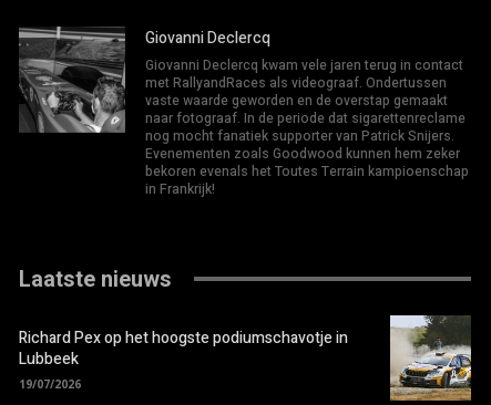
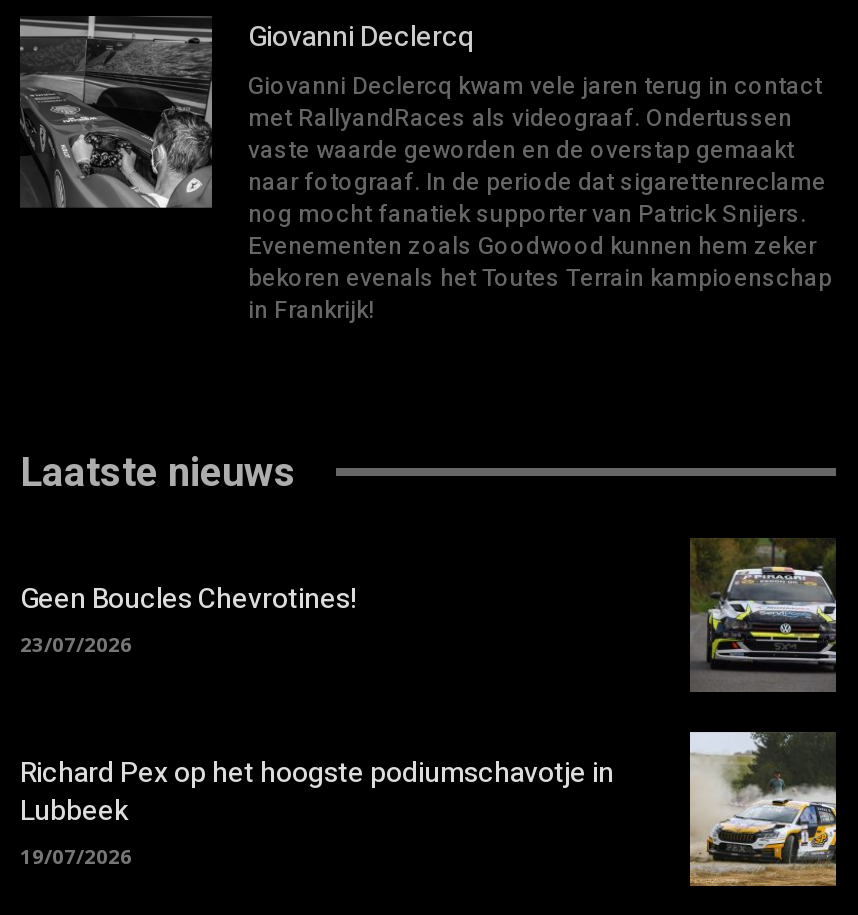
+ Geen Boucles Chevrotines!
+ 23/07/2026

+ [image]
